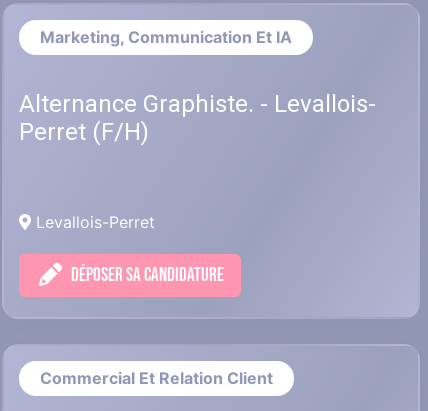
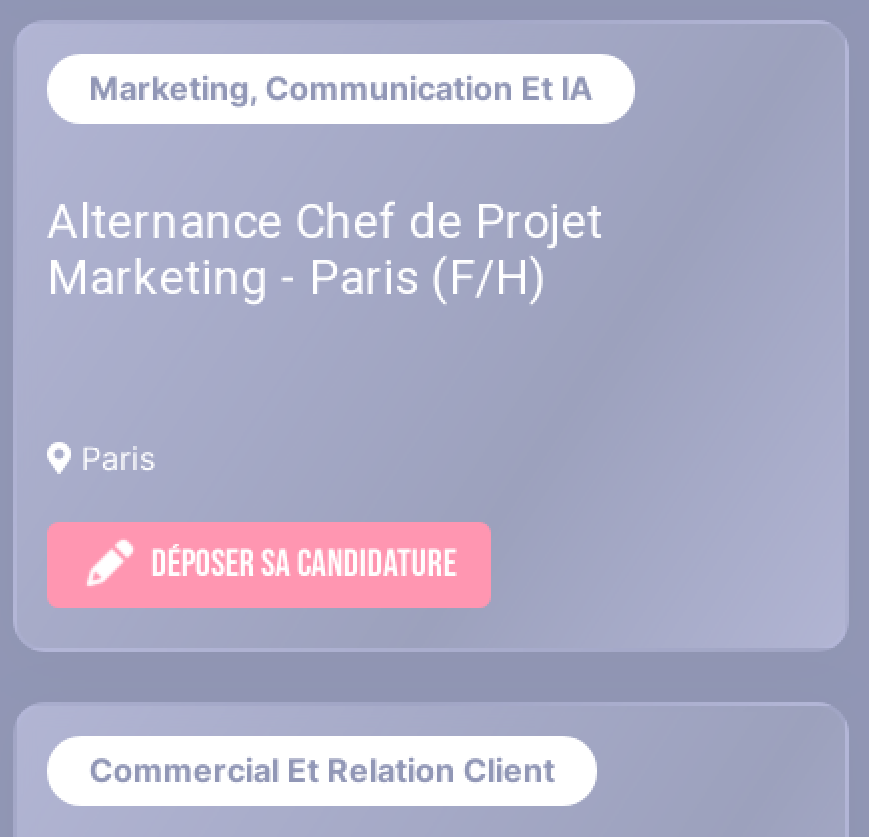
- Alternance Graphiste. - Levallois-
- Perret (F/H)
+ Alternance Chef de Projet
+ Marketing - Paris (F/H)

- Levallois-Perret
+ Paris
